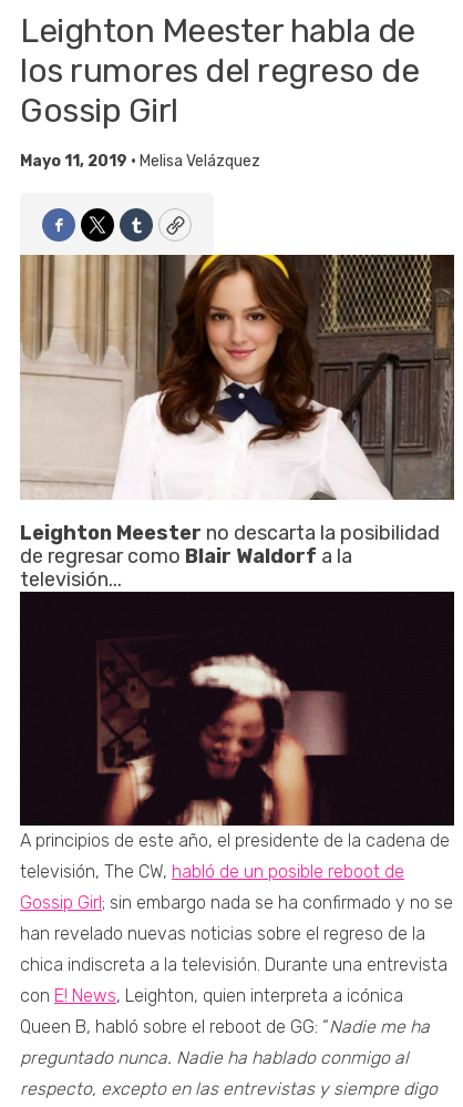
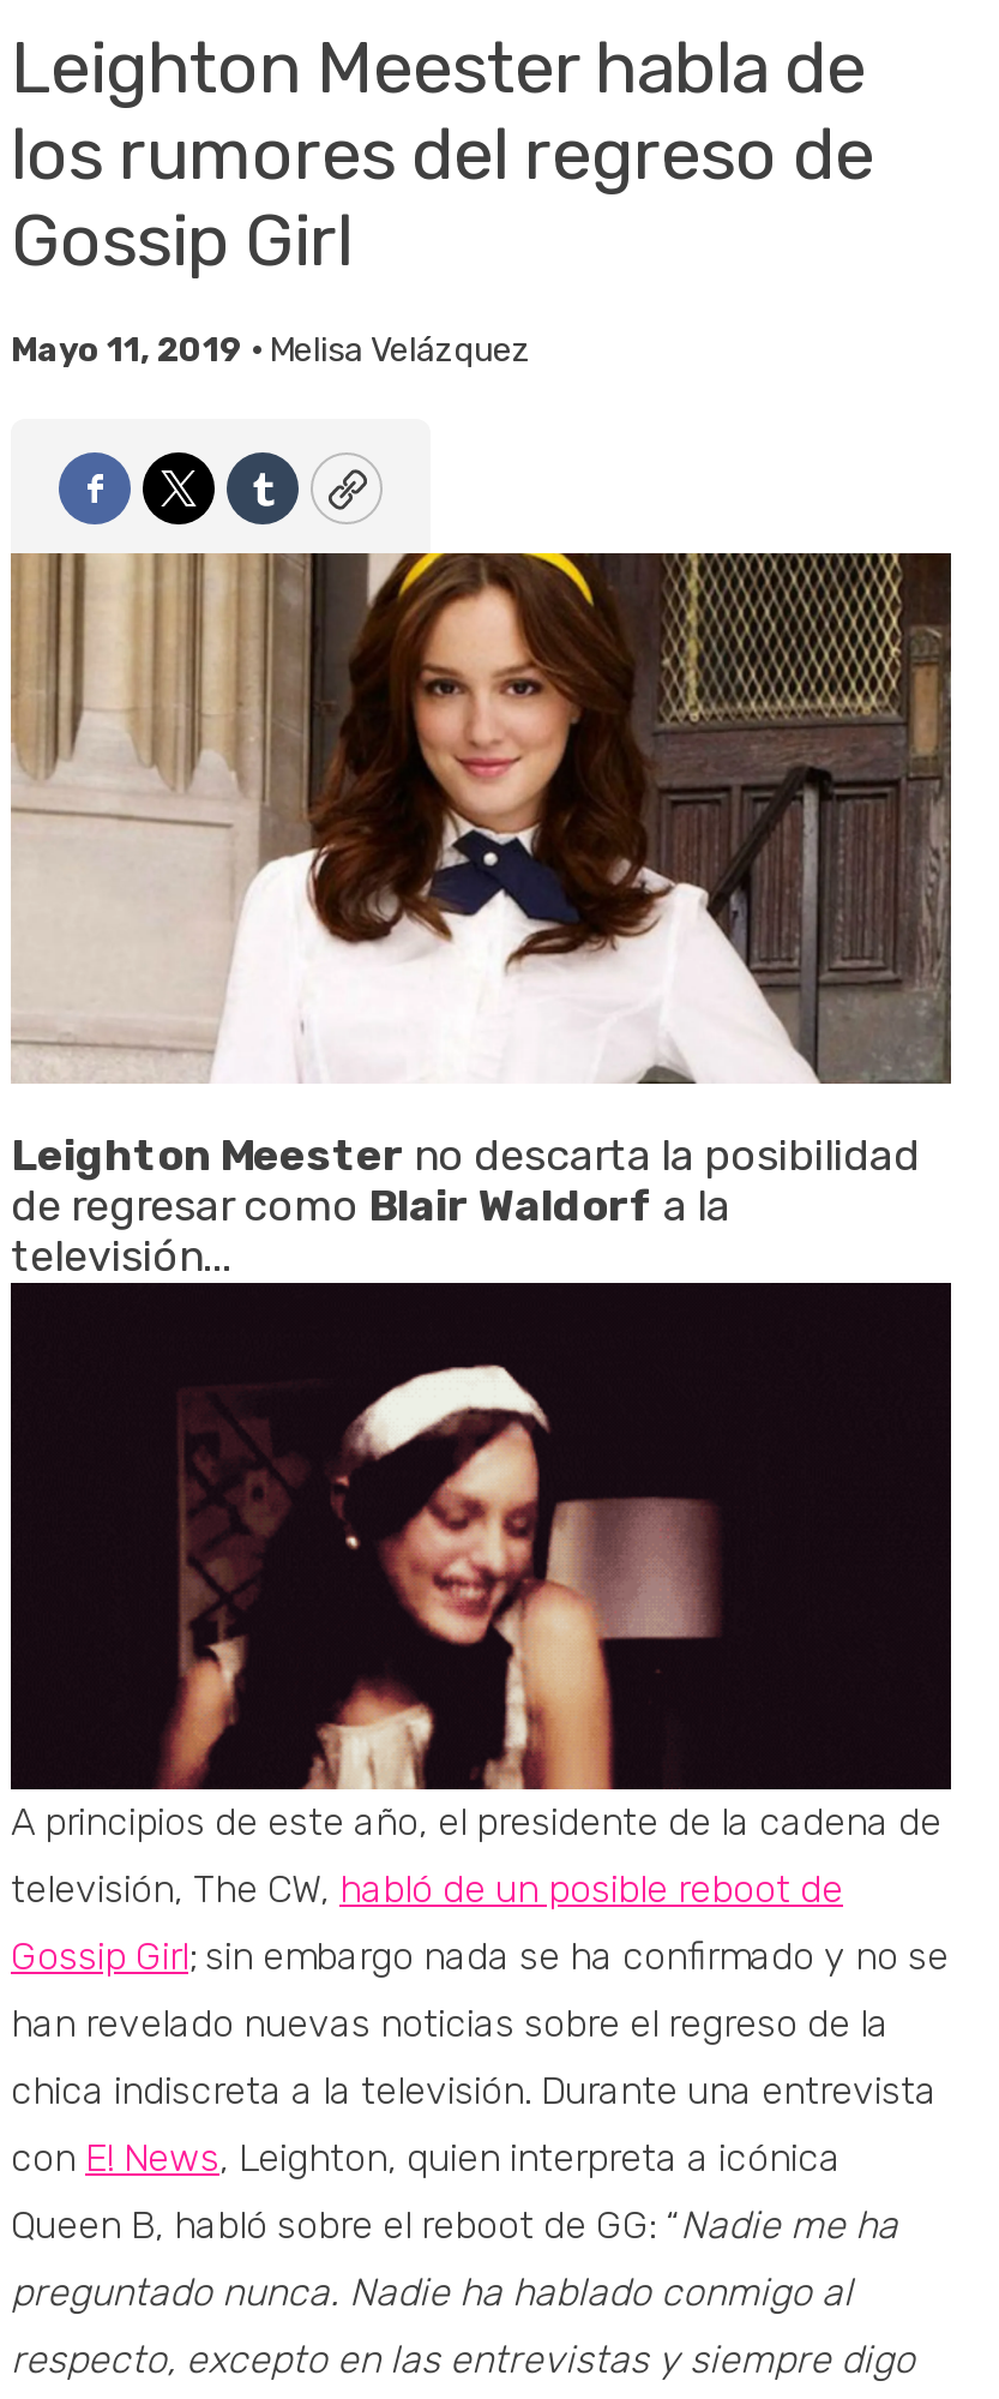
- [image]
+ [image]
